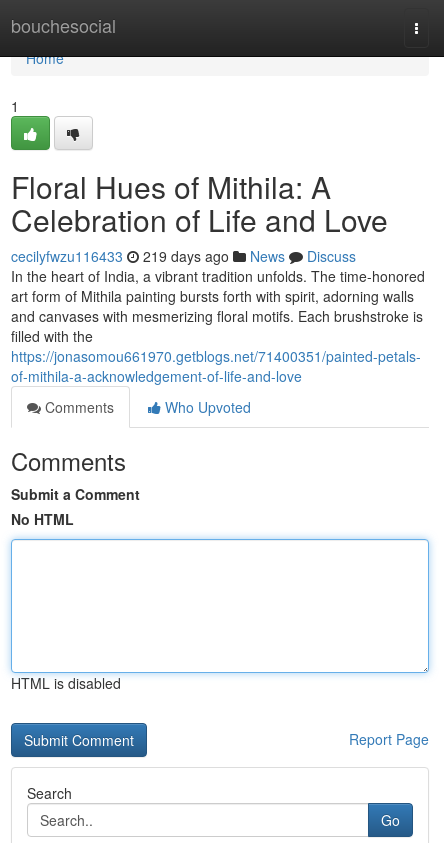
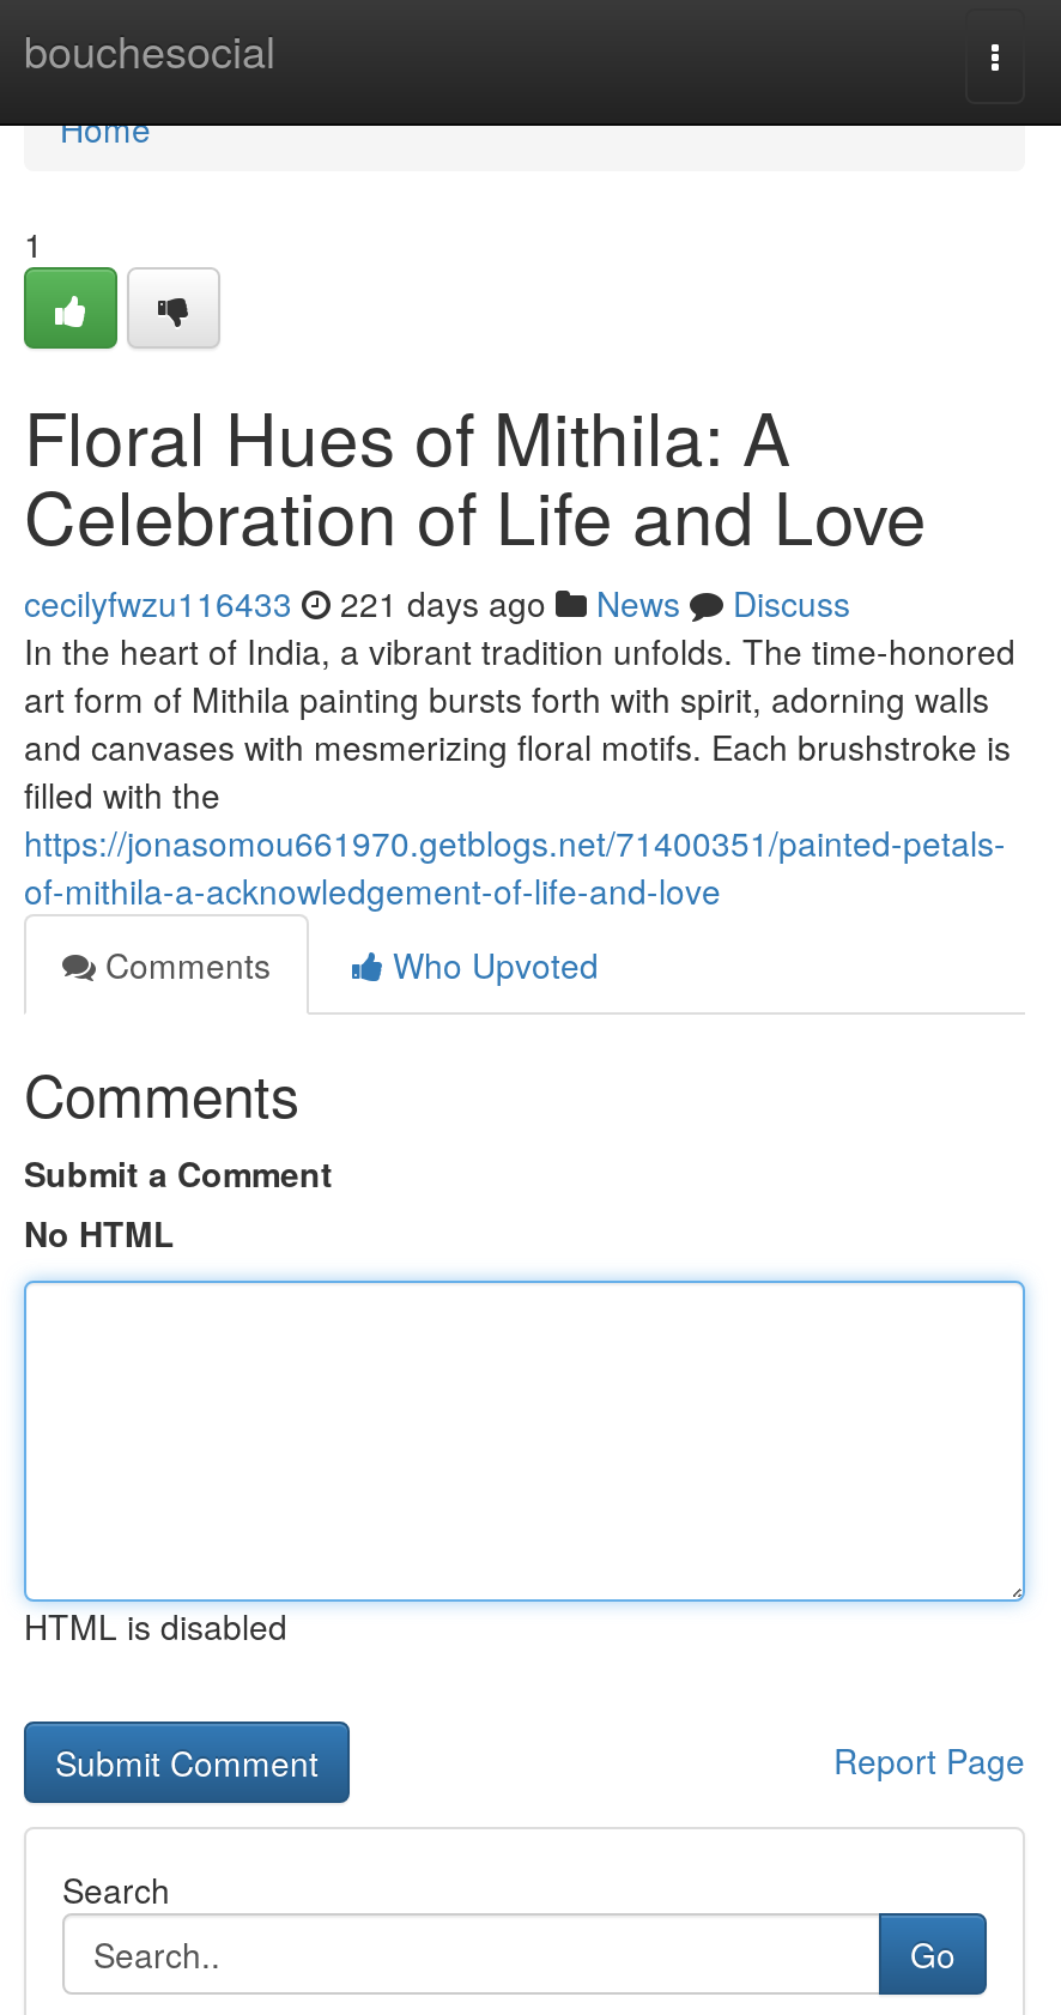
- cecilyfwzu116433 219 days ago News Discuss
+ cecilyfwzu116433 221 days ago News Discuss
